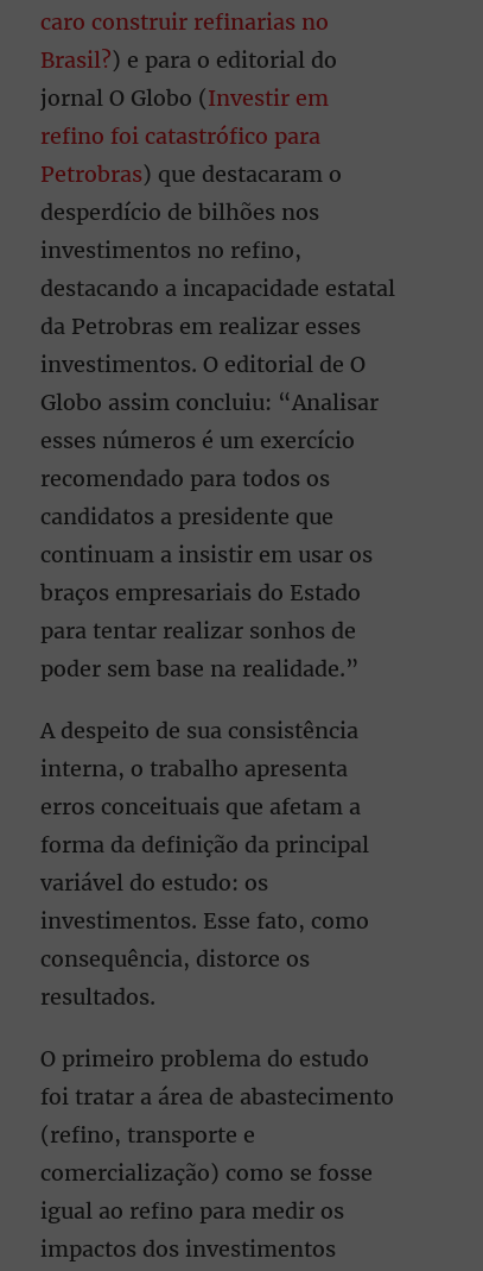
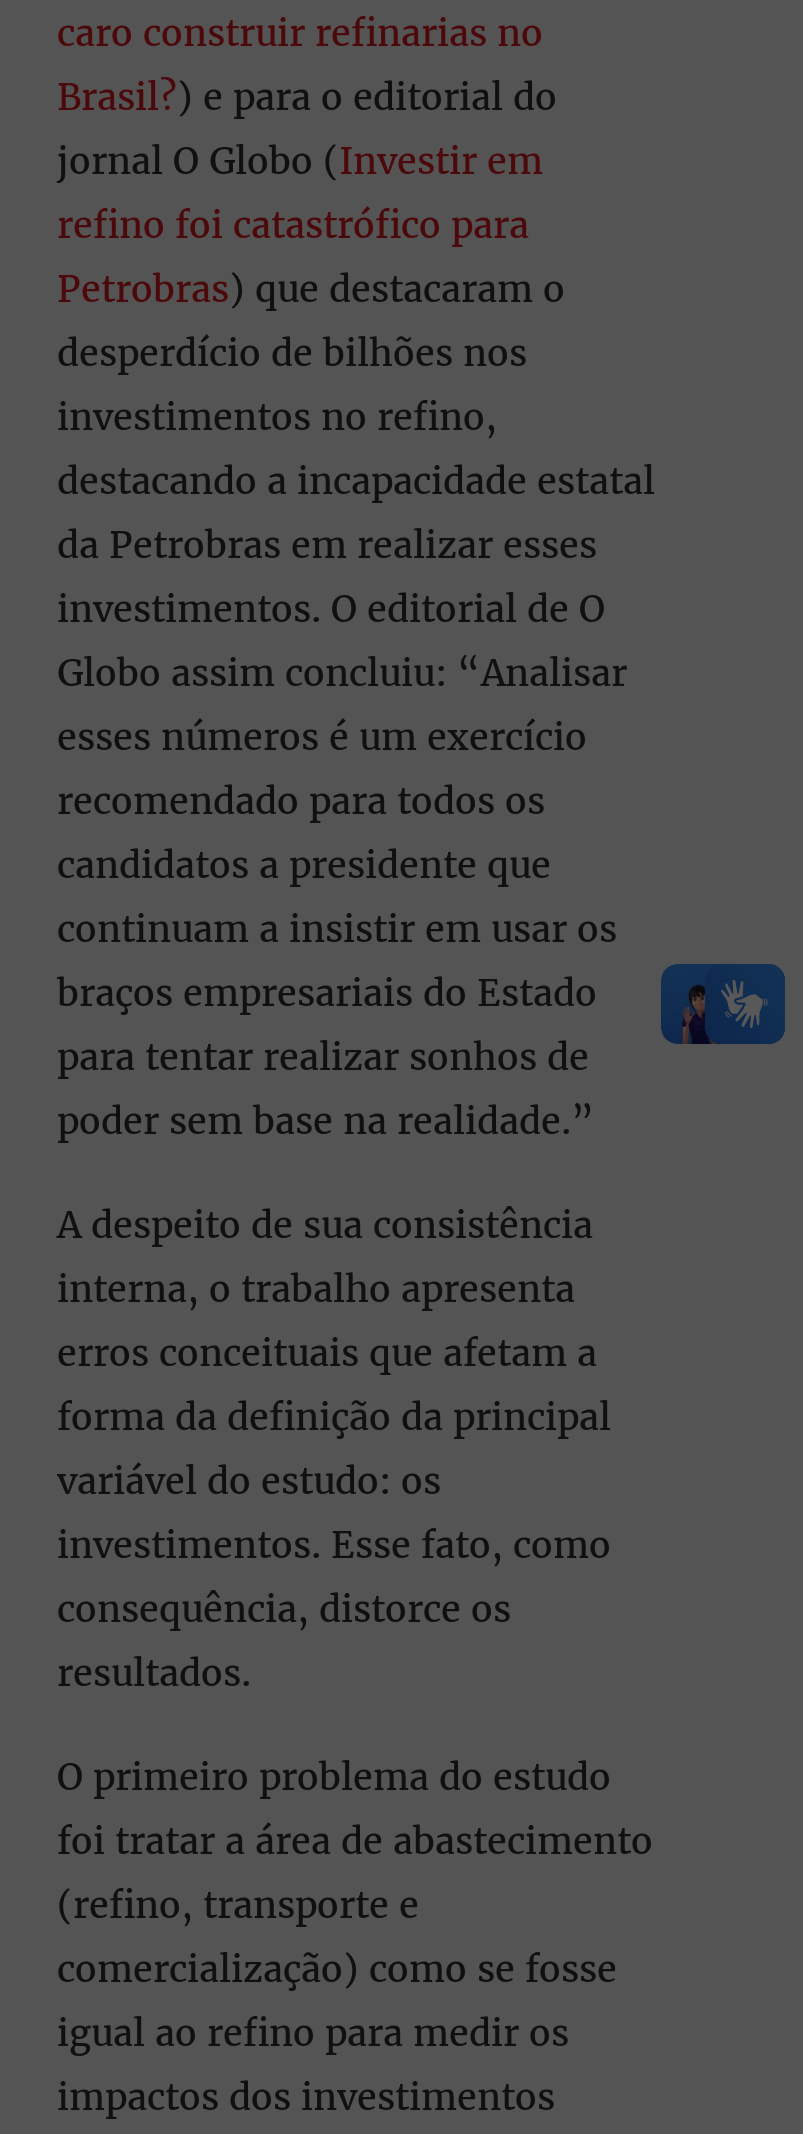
+ [image]
